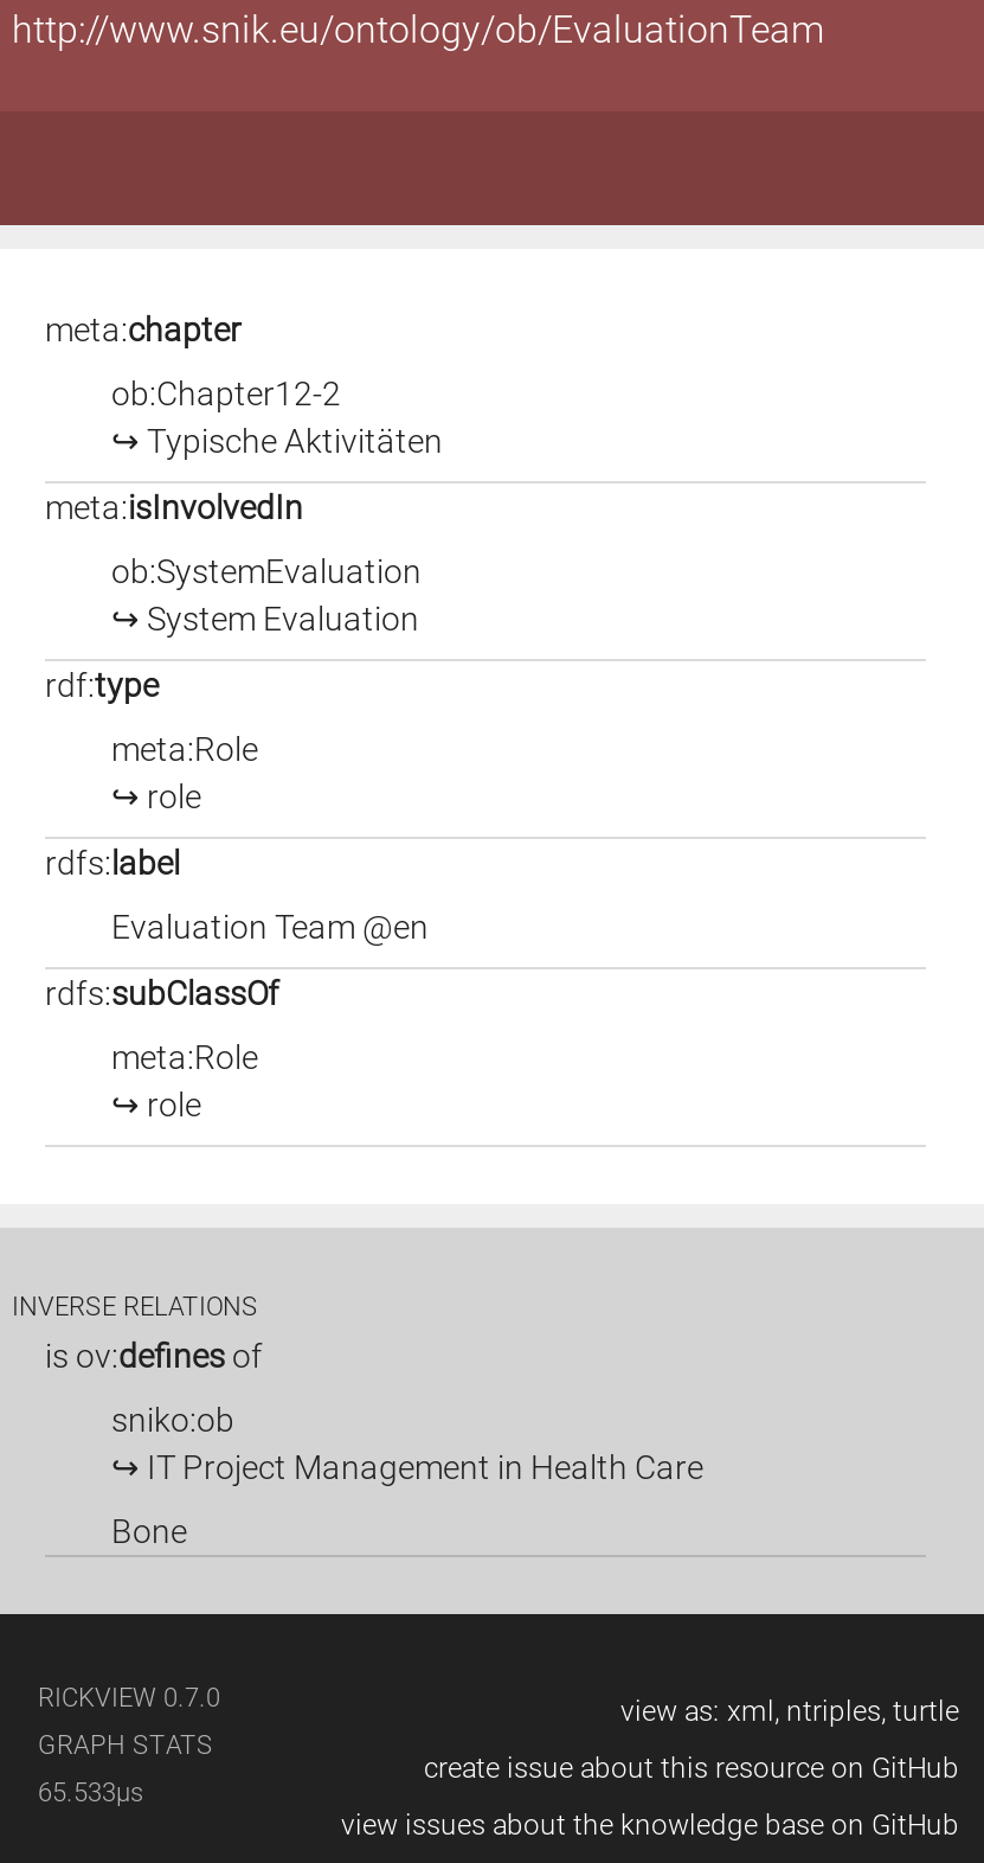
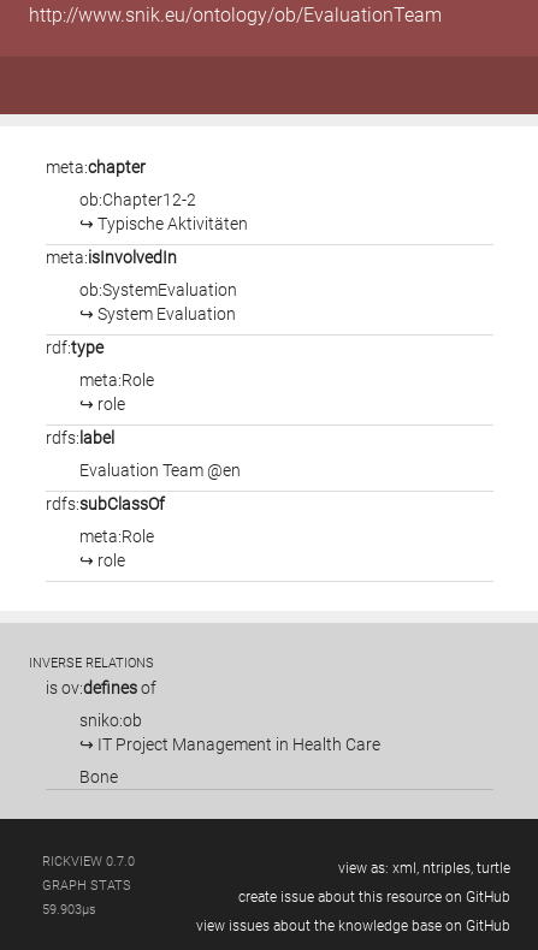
- 65.533µs
+ 59.903µs
